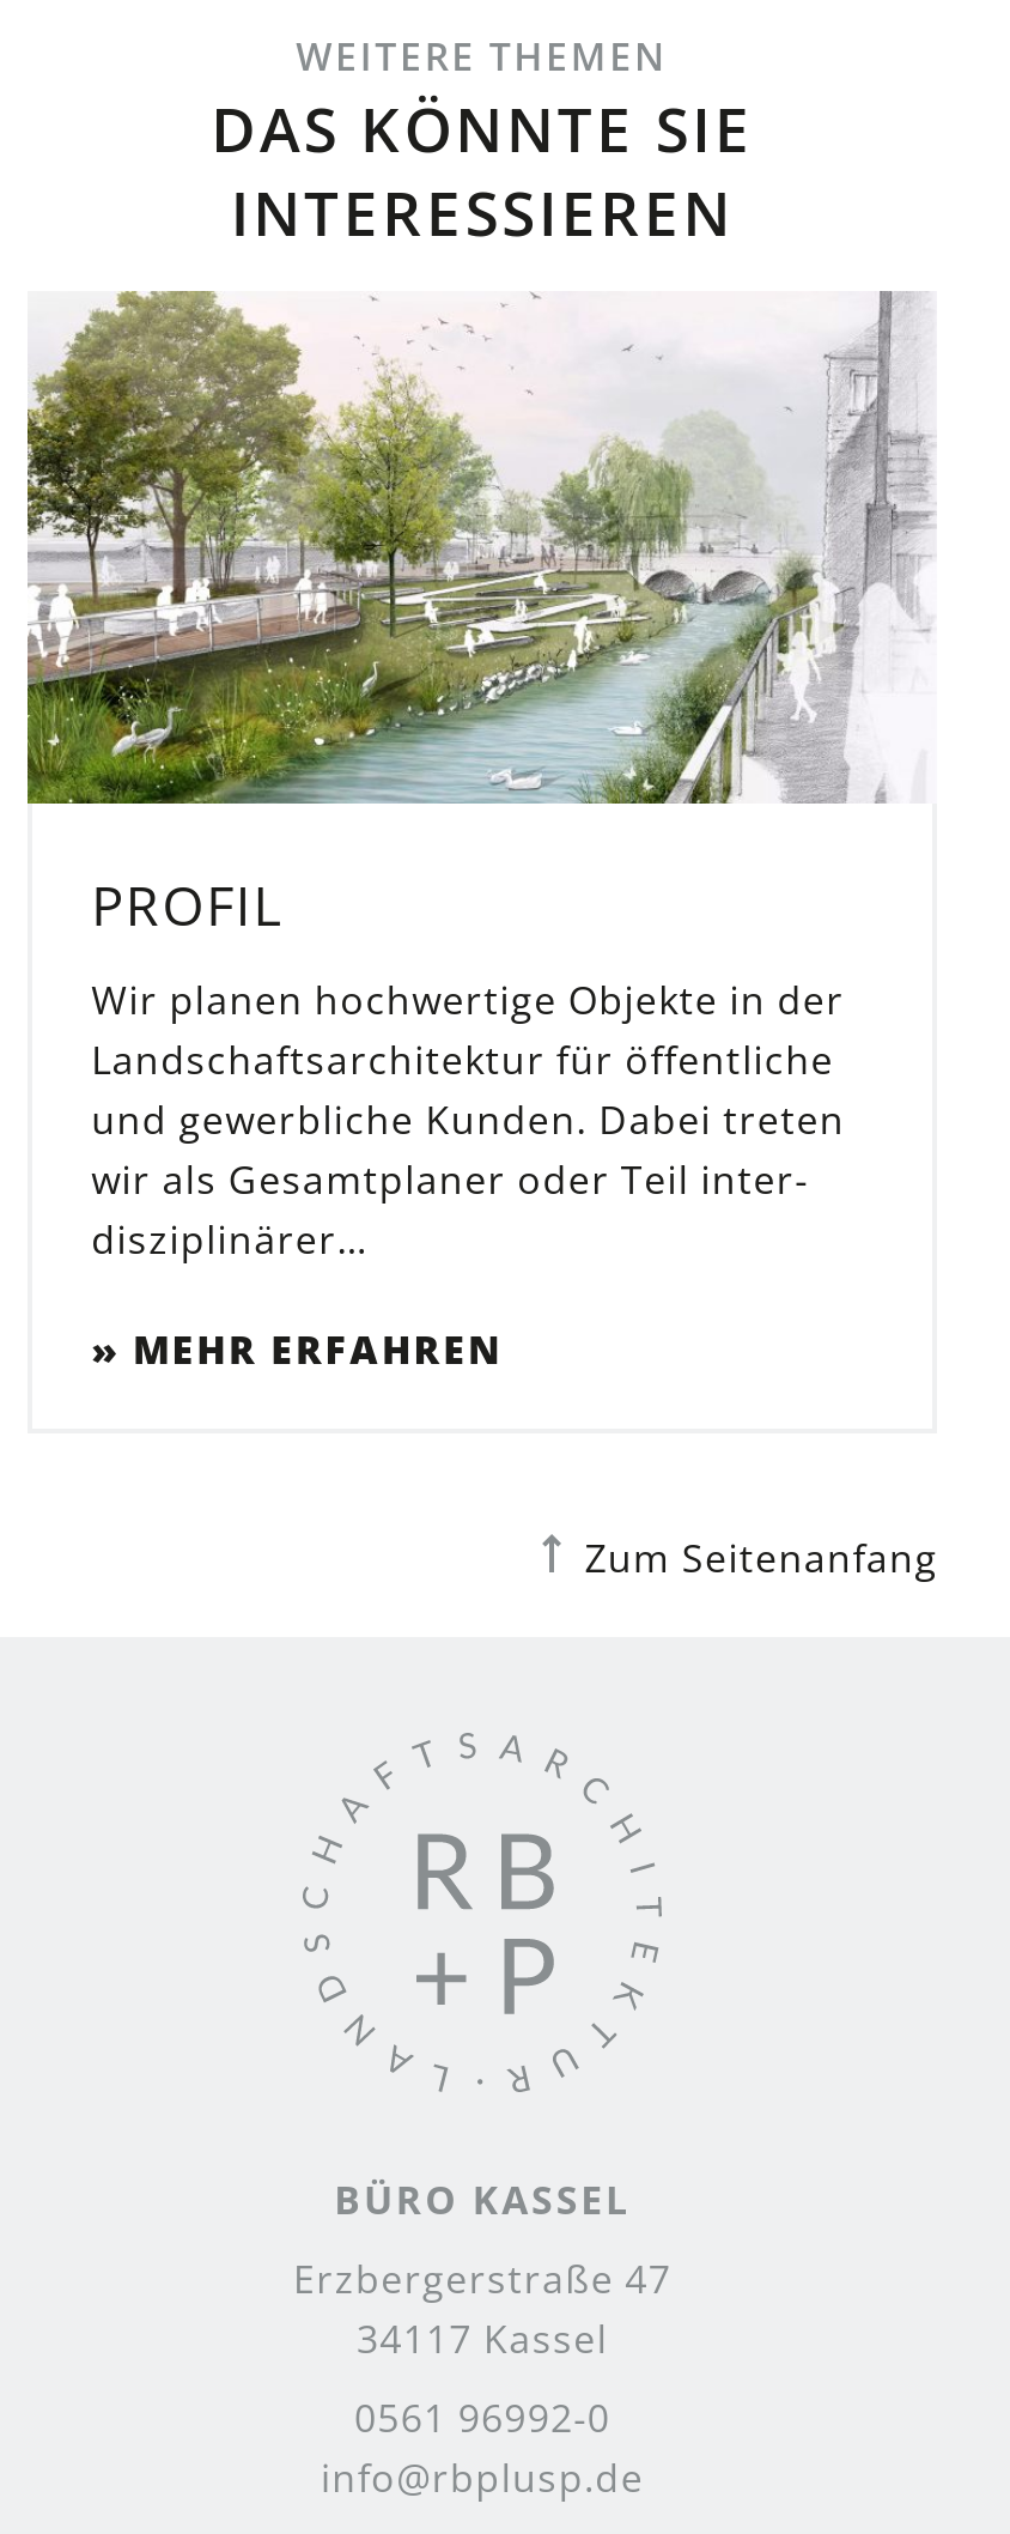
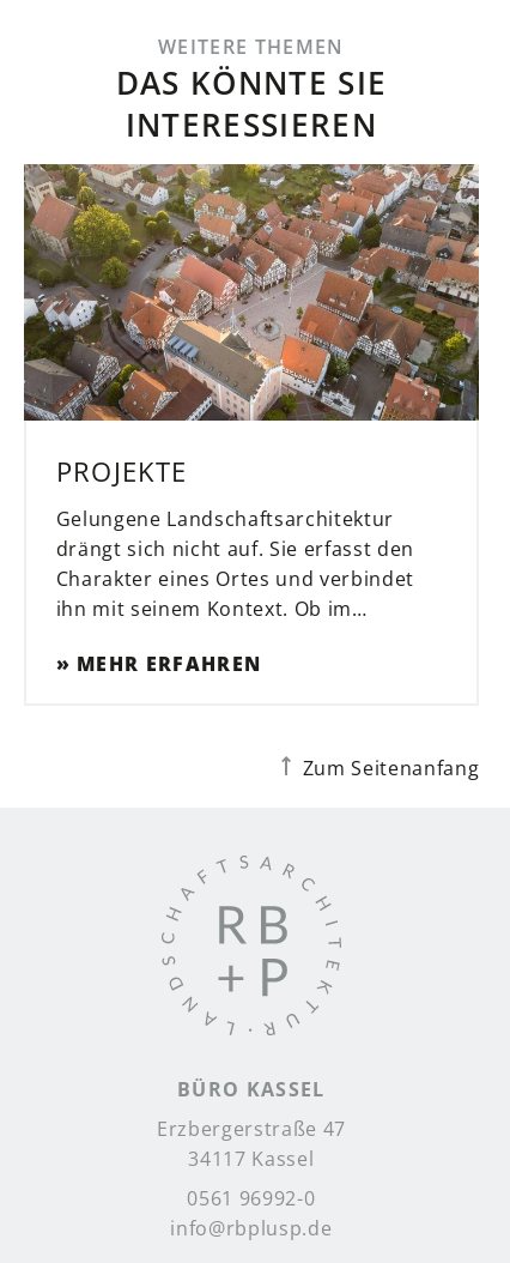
- [image]
- PROFIL
- Wir planen hochwertige Objekte in der
- Landschaftsarchitektur für öffentliche
- und gewerbliche Kunden. Dabei treten
- wir als Gesamtplaner oder Teil inter
- disziplinärer…
+ [image]
+ PROJEKTE
+ Gelungene Landschaftsarchitektur
+ drängt sich nicht auf. Sie erfasst den
+ Charakter eines Ortes und verbindet
+ ihn mit seinem Kontext. Ob im…
